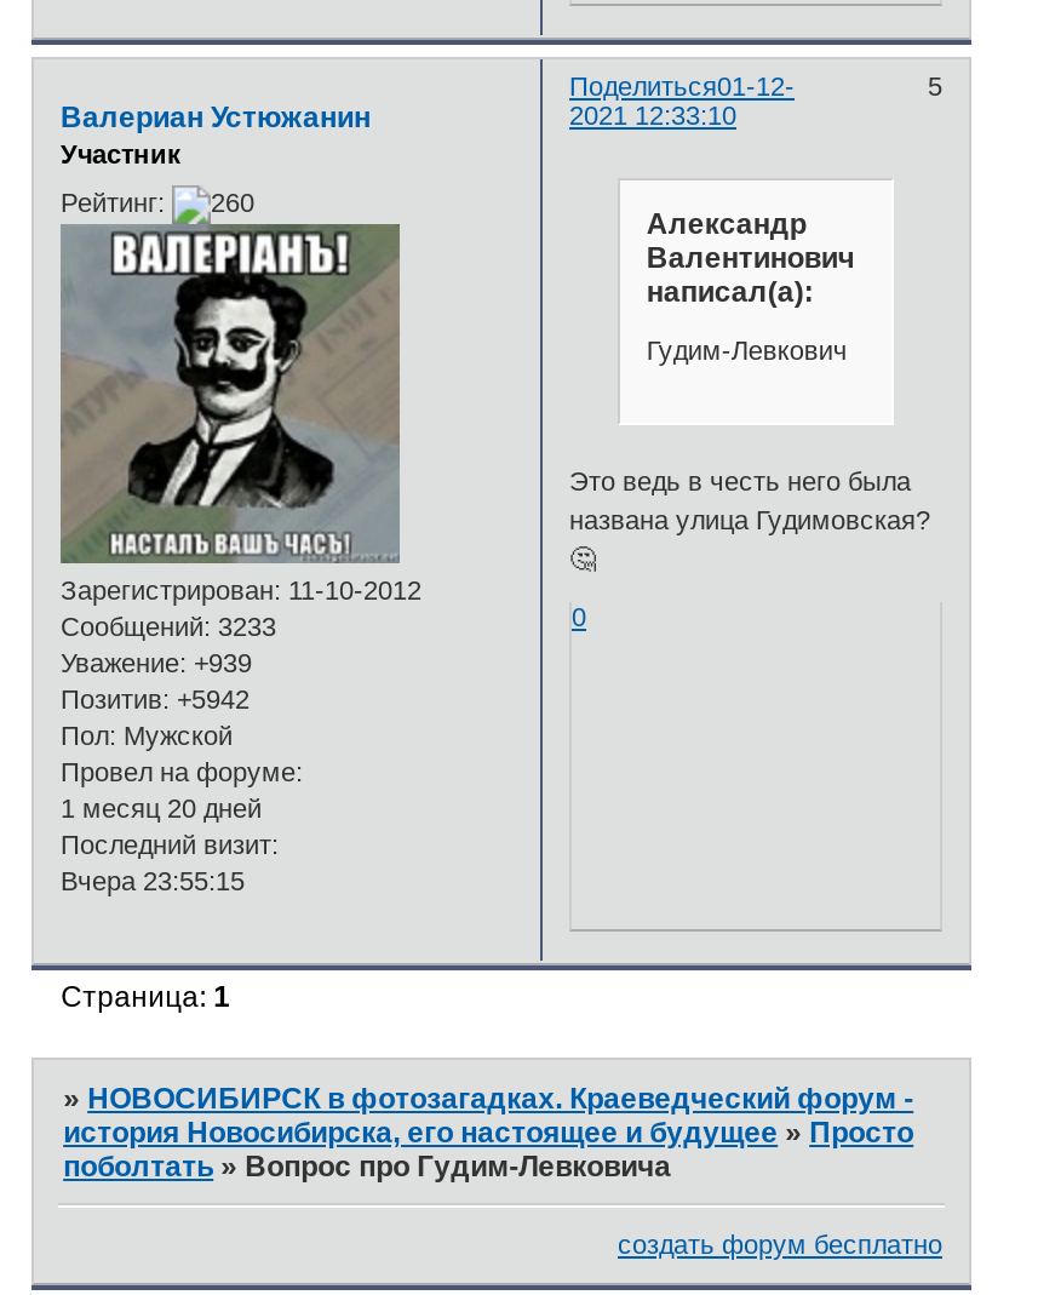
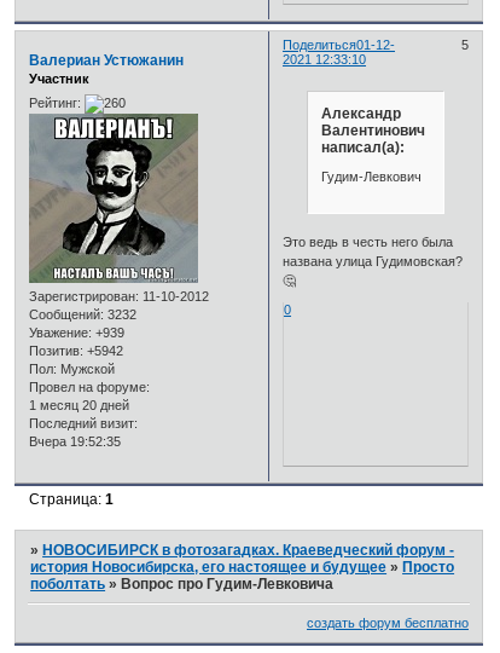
- Сообщений: 3233
+ Сообщений: 3232

- Вчера 23:55:15
+ Вчера 19:52:35
